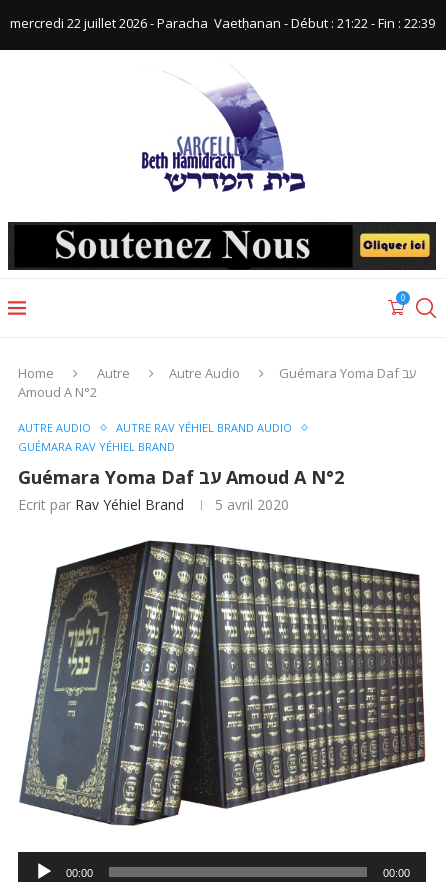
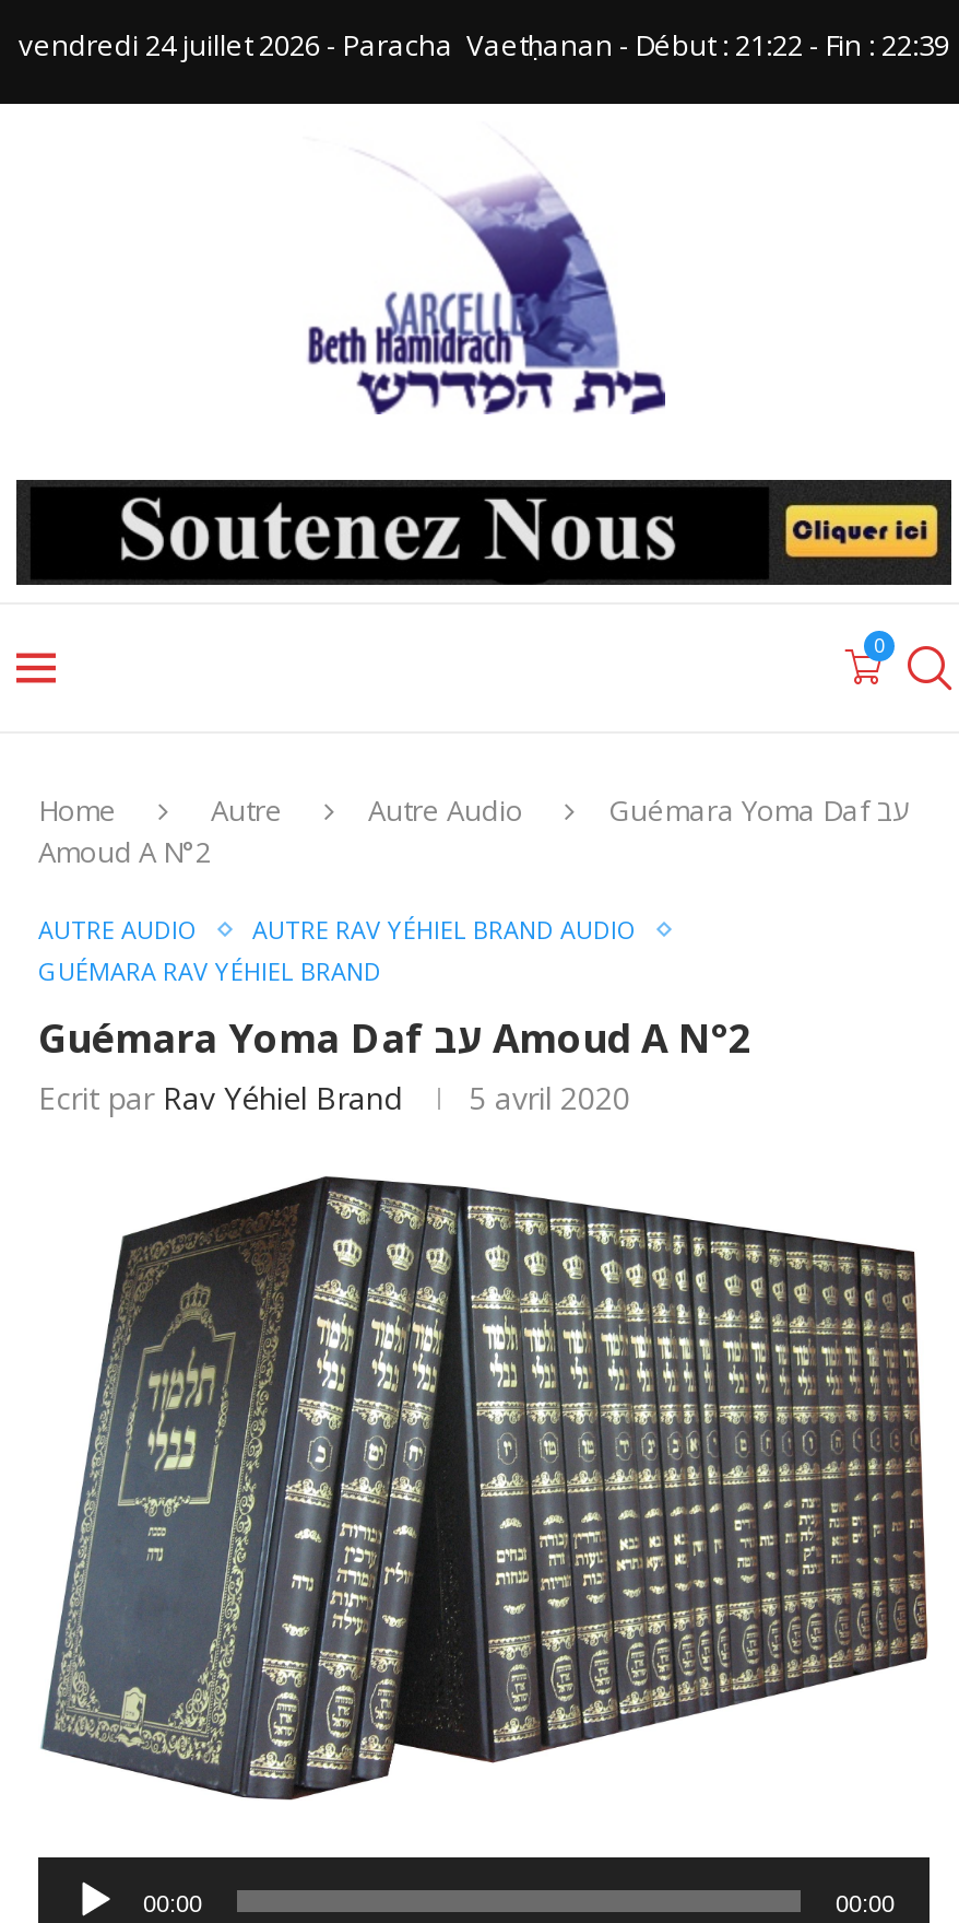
- mercredi 22 juillet 2026 - Paracha Vaetḥanan - Début : 21:22 - Fin : 22:39
+ vendredi 24 juillet 2026 - Paracha Vaetḥanan - Début : 21:22 - Fin : 22:39
